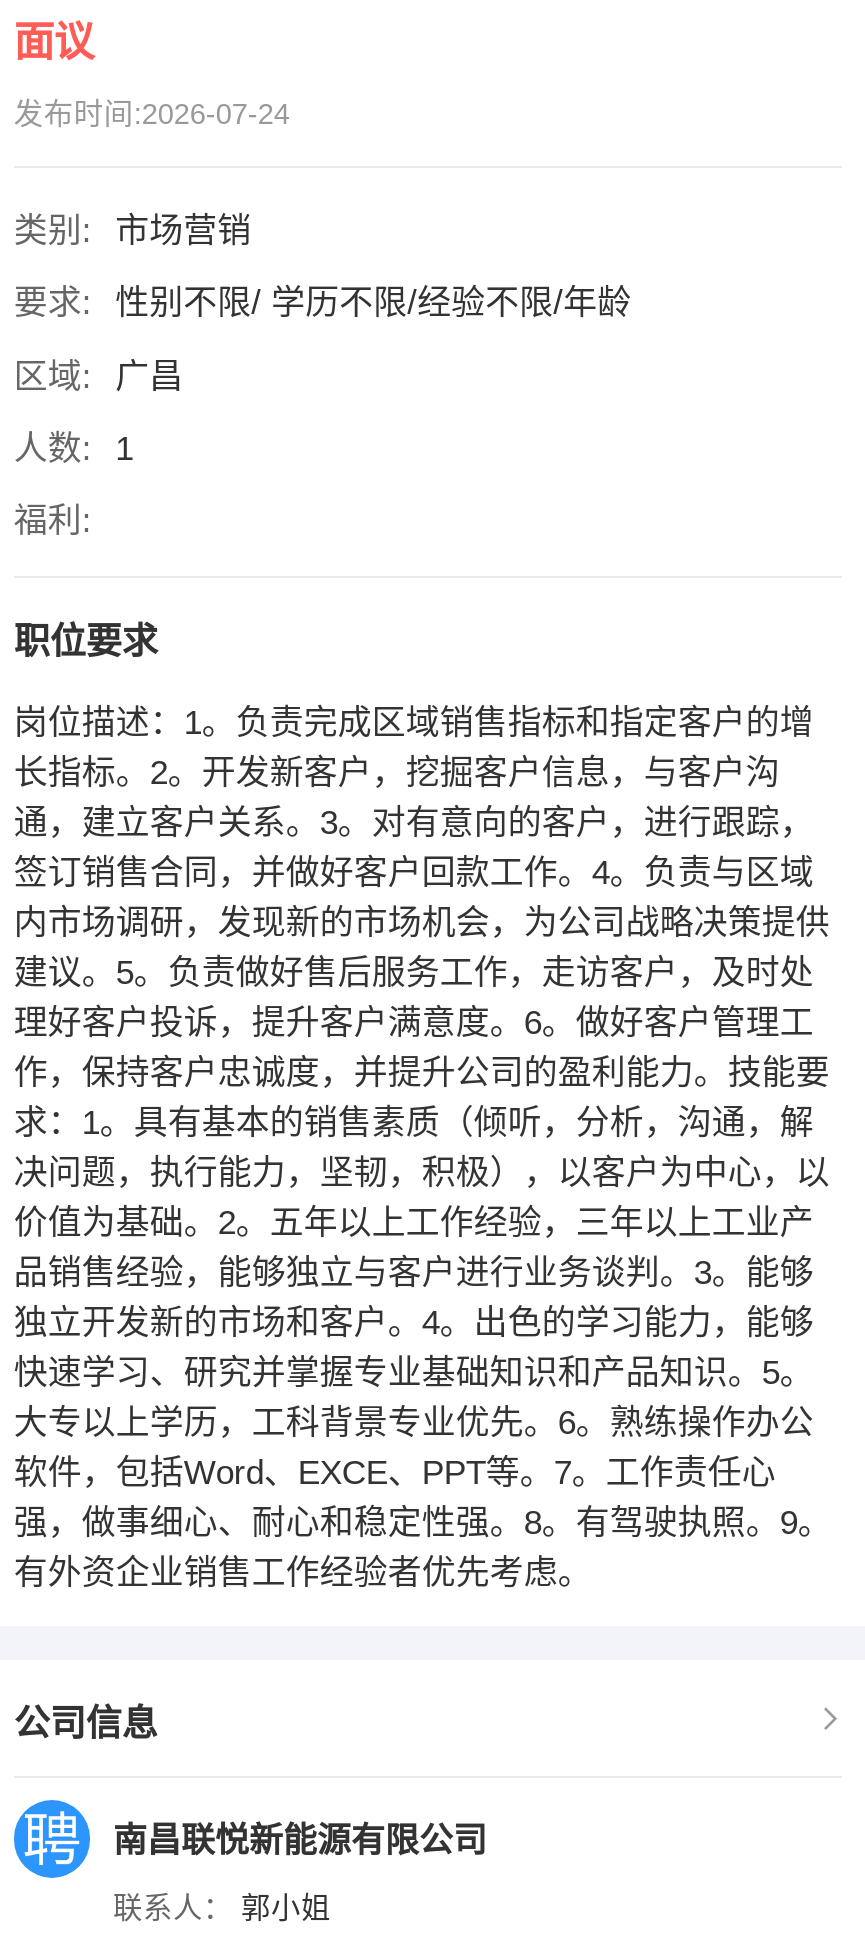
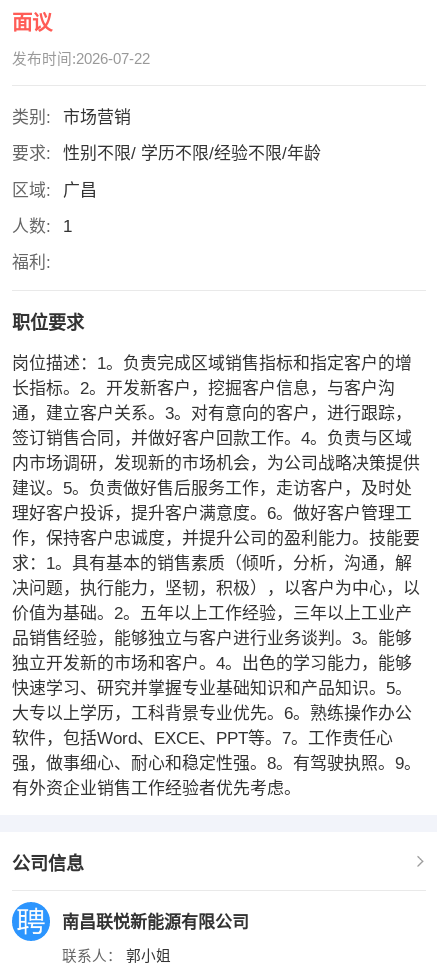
- 发布时间:2026-07-24
+ 发布时间:2026-07-22
